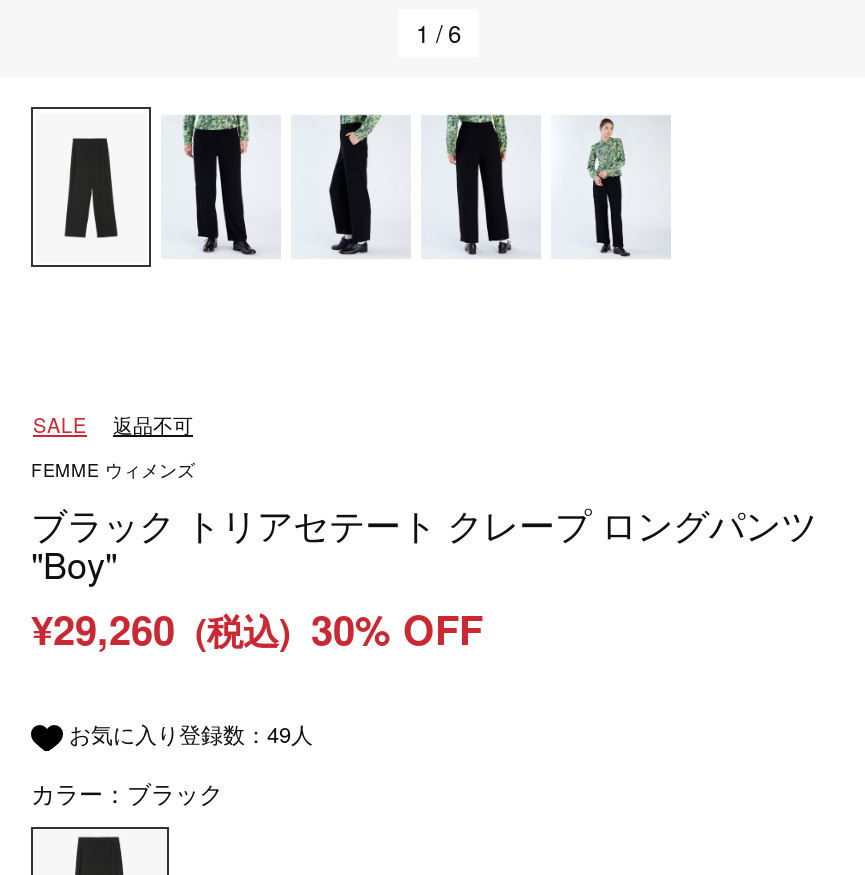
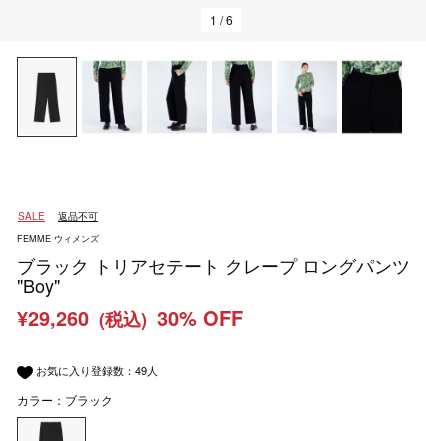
+ [image]
